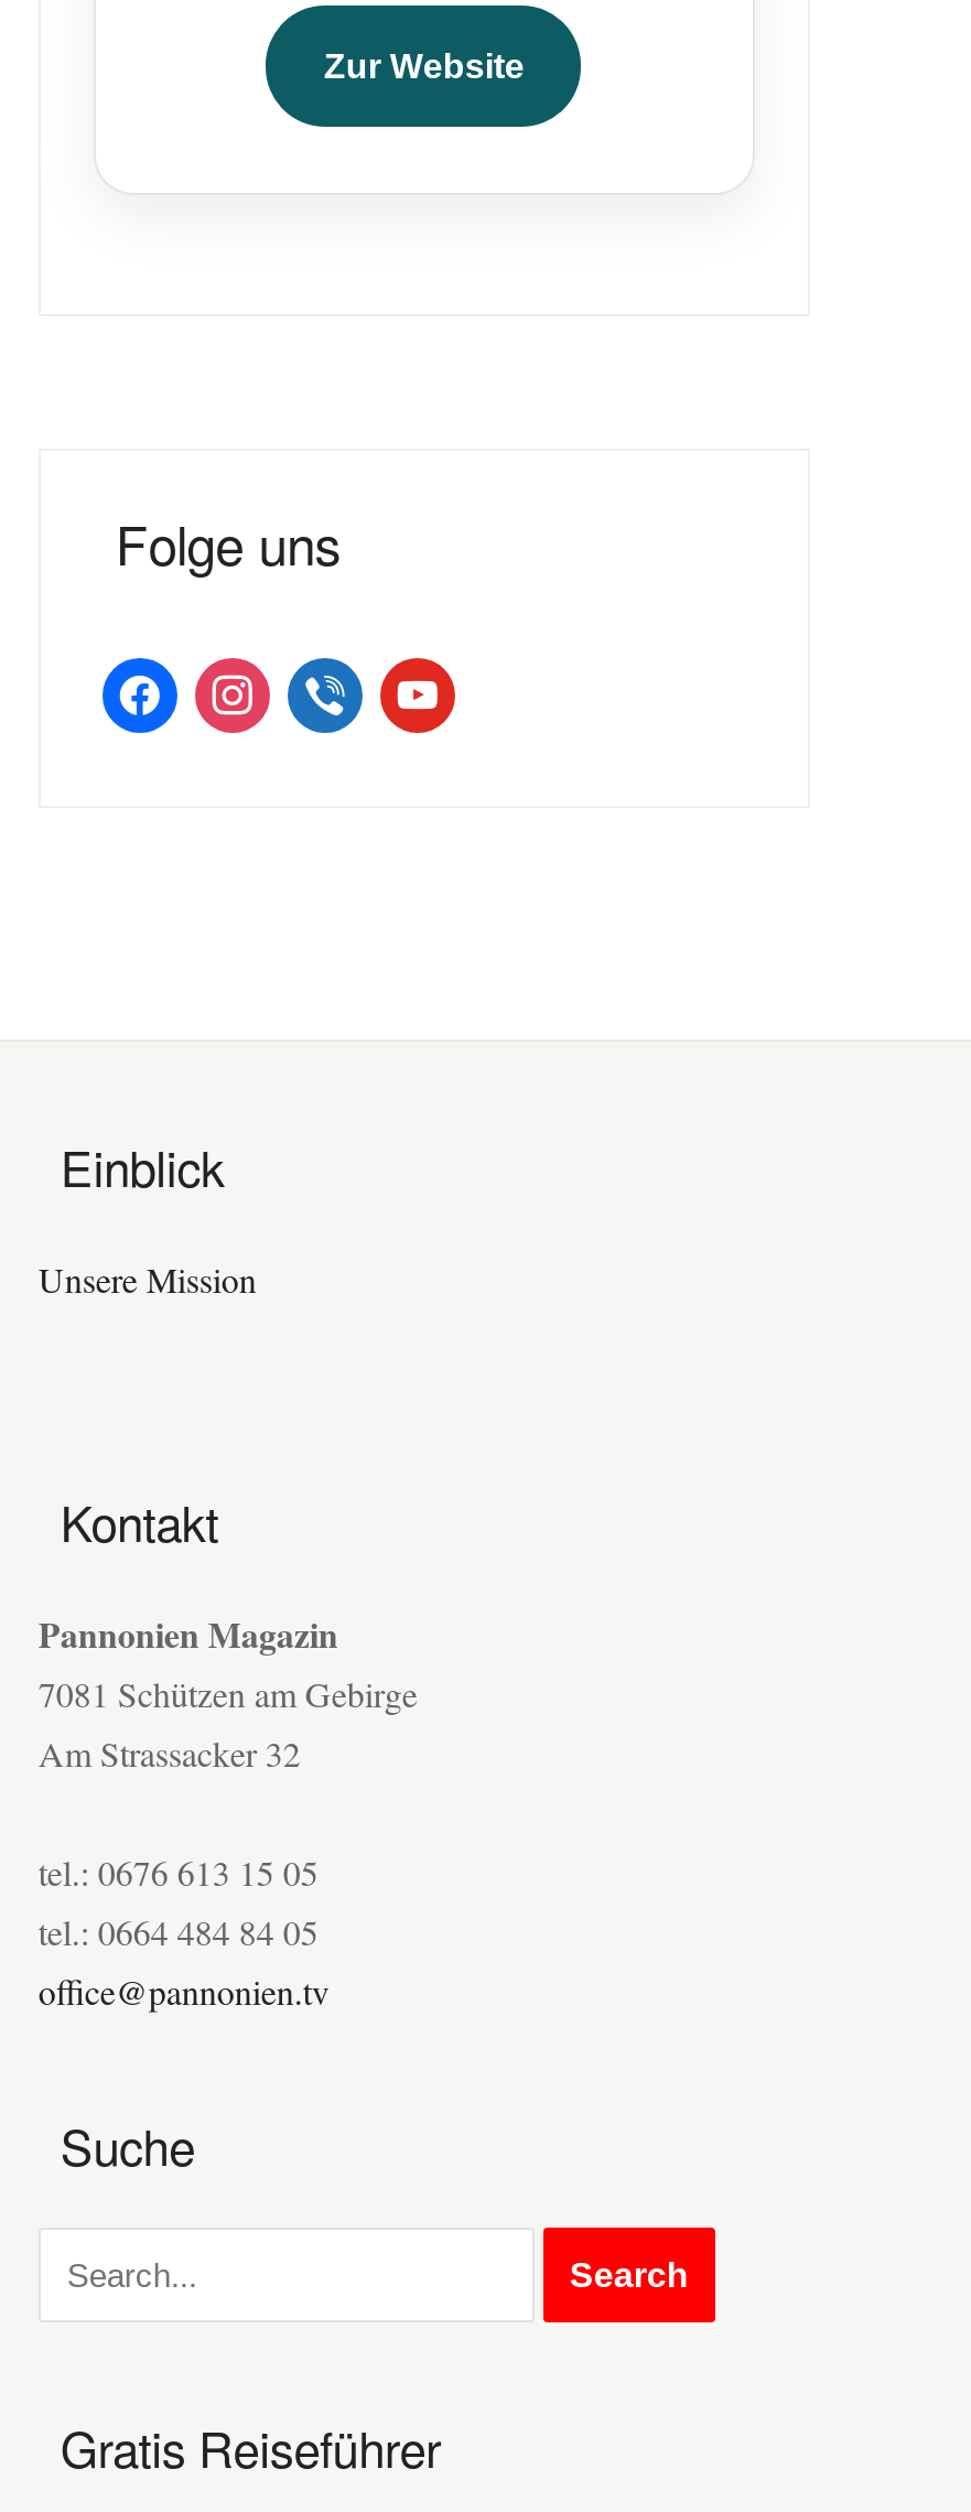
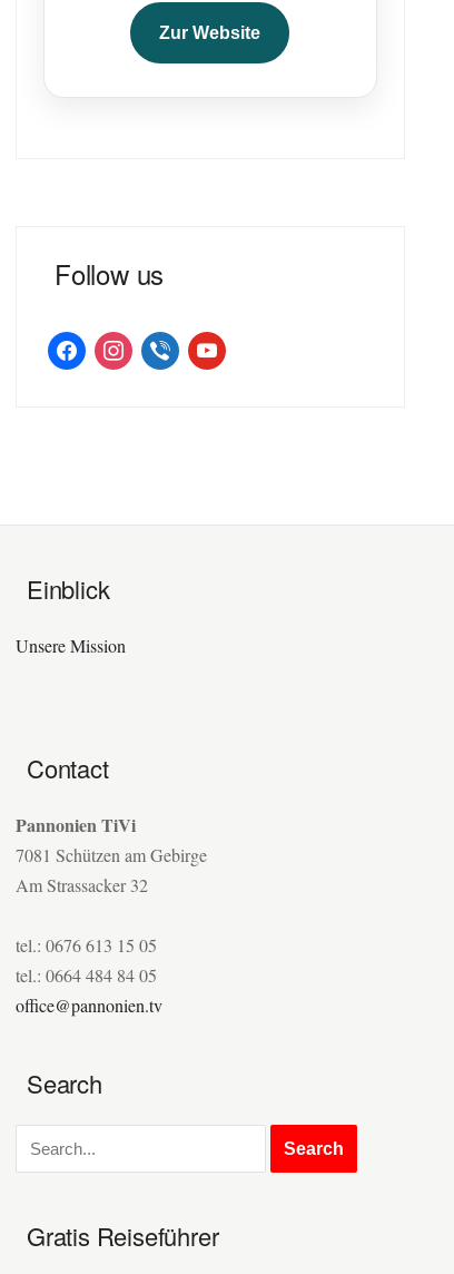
- Folge uns
+ Follow us

- Kontakt
+ Contact

- Pannonien Magazin
+ Pannonien TiVi

- Suche
+ Search
